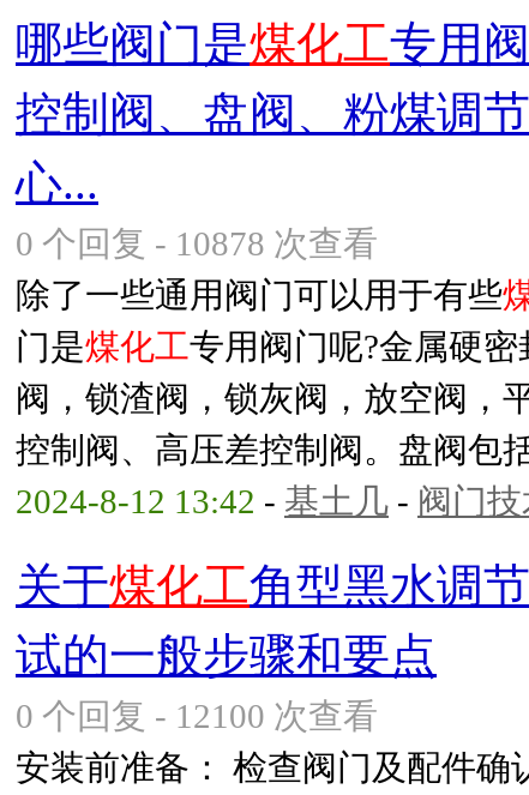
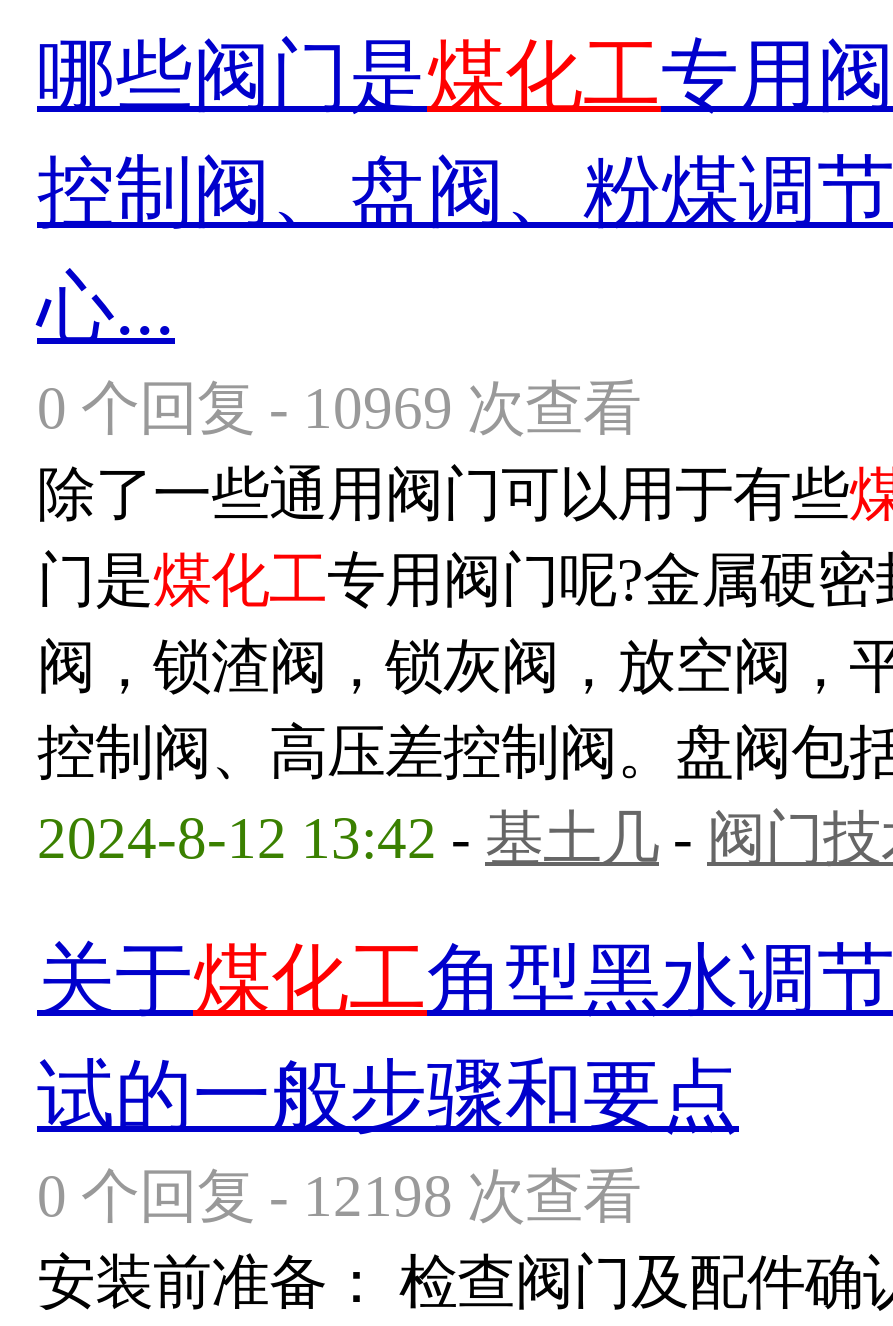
- 0 个回复 - 10878 次查看
+ 0 个回复 - 10969 次查看

- 0 个回复 - 12100 次查看
+ 0 个回复 - 12198 次查看
